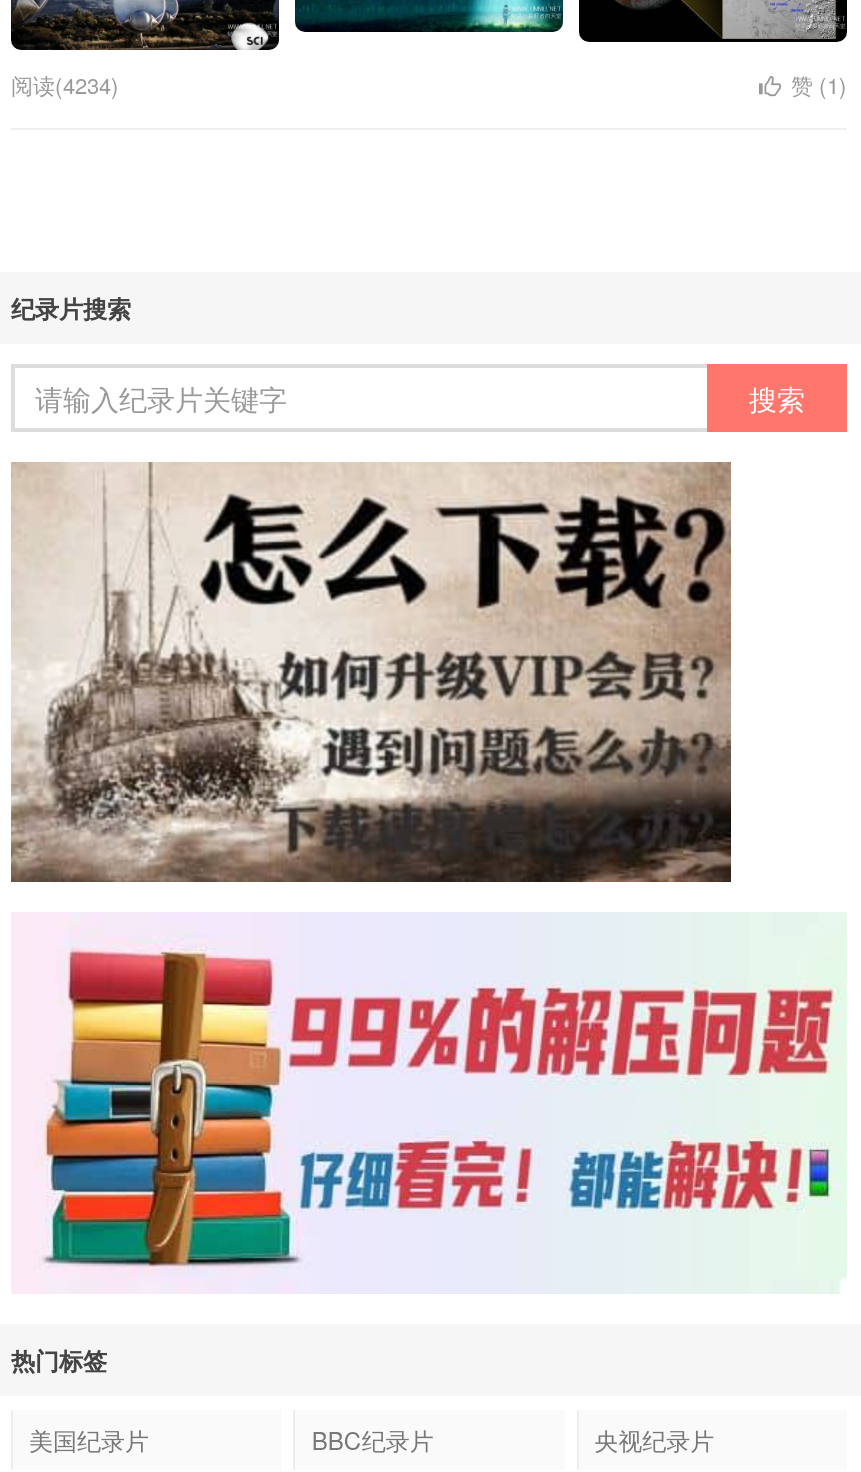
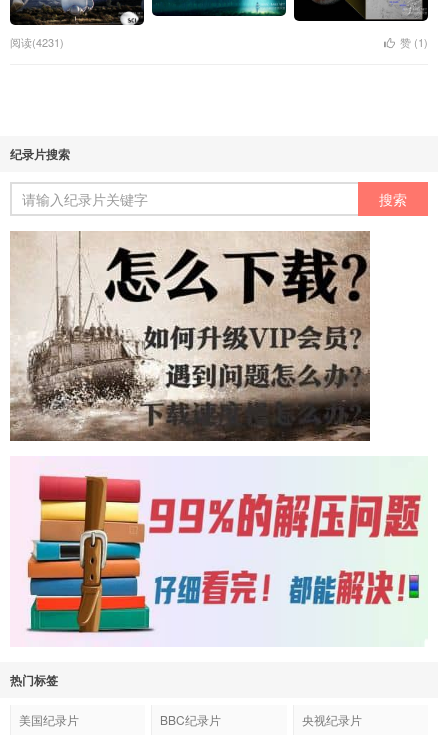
- 阅读(4234)
+ 阅读(4231)
